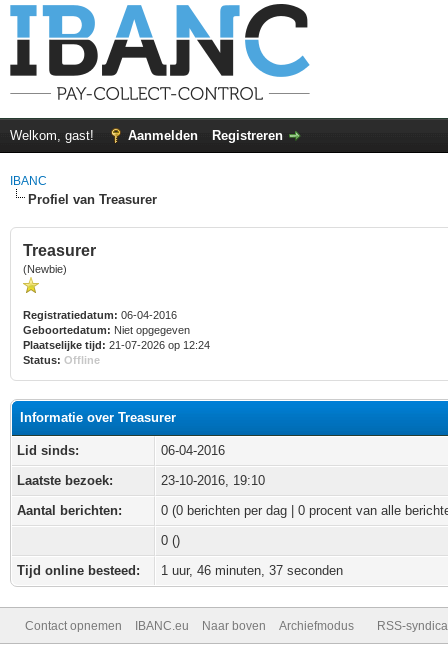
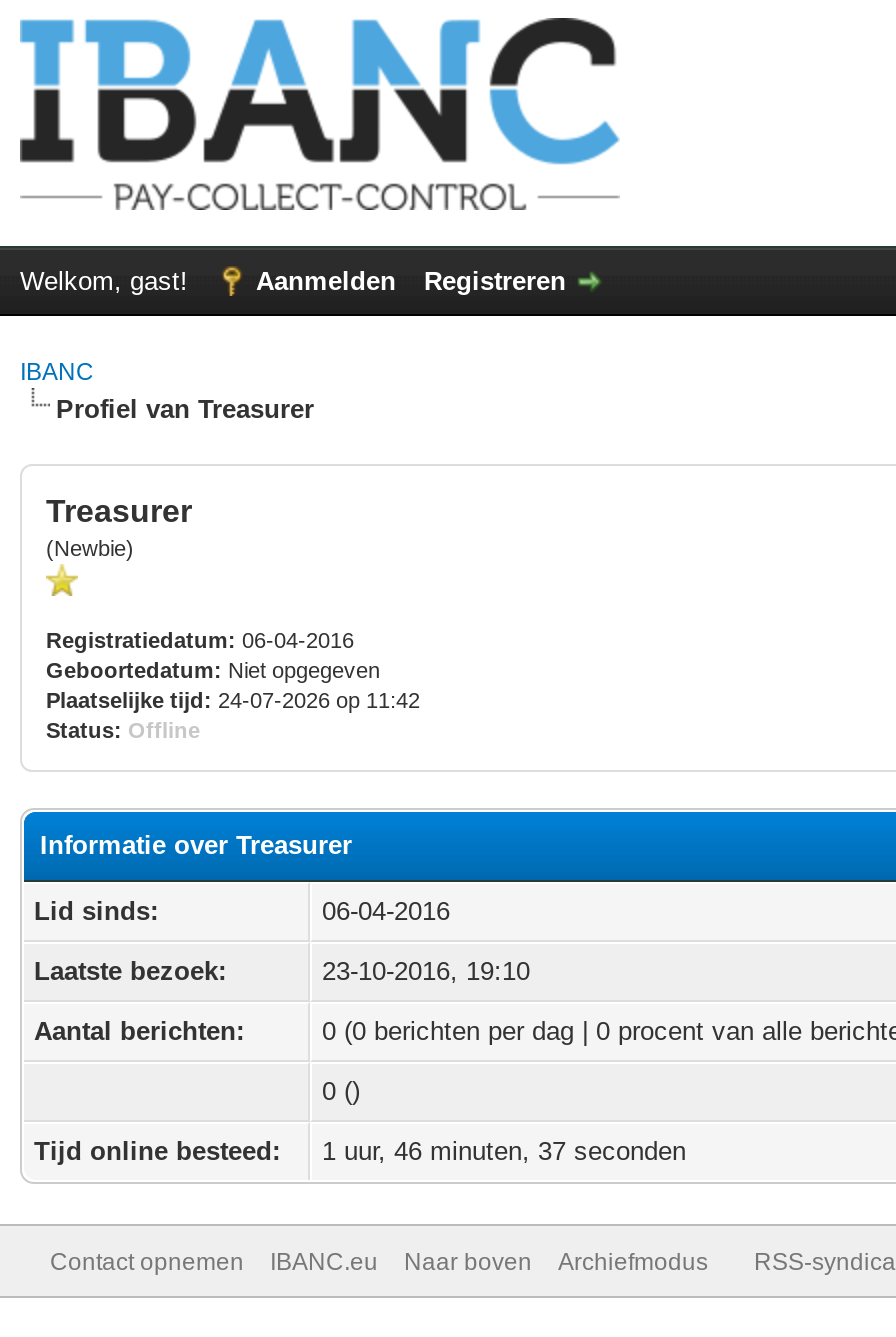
- Plaatselijke tijd: 21-07-2026 op 12:24
+ Plaatselijke tijd: 24-07-2026 op 11:42
